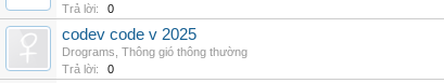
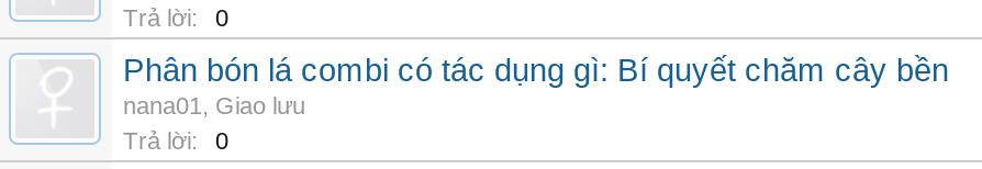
- codev code v 2025
- Drograms, Thông gió thông thường
+ Phân bón lá combi có tác dụng gì: Bí quyết chăm cây bền
+ nana01, Giao lưu
